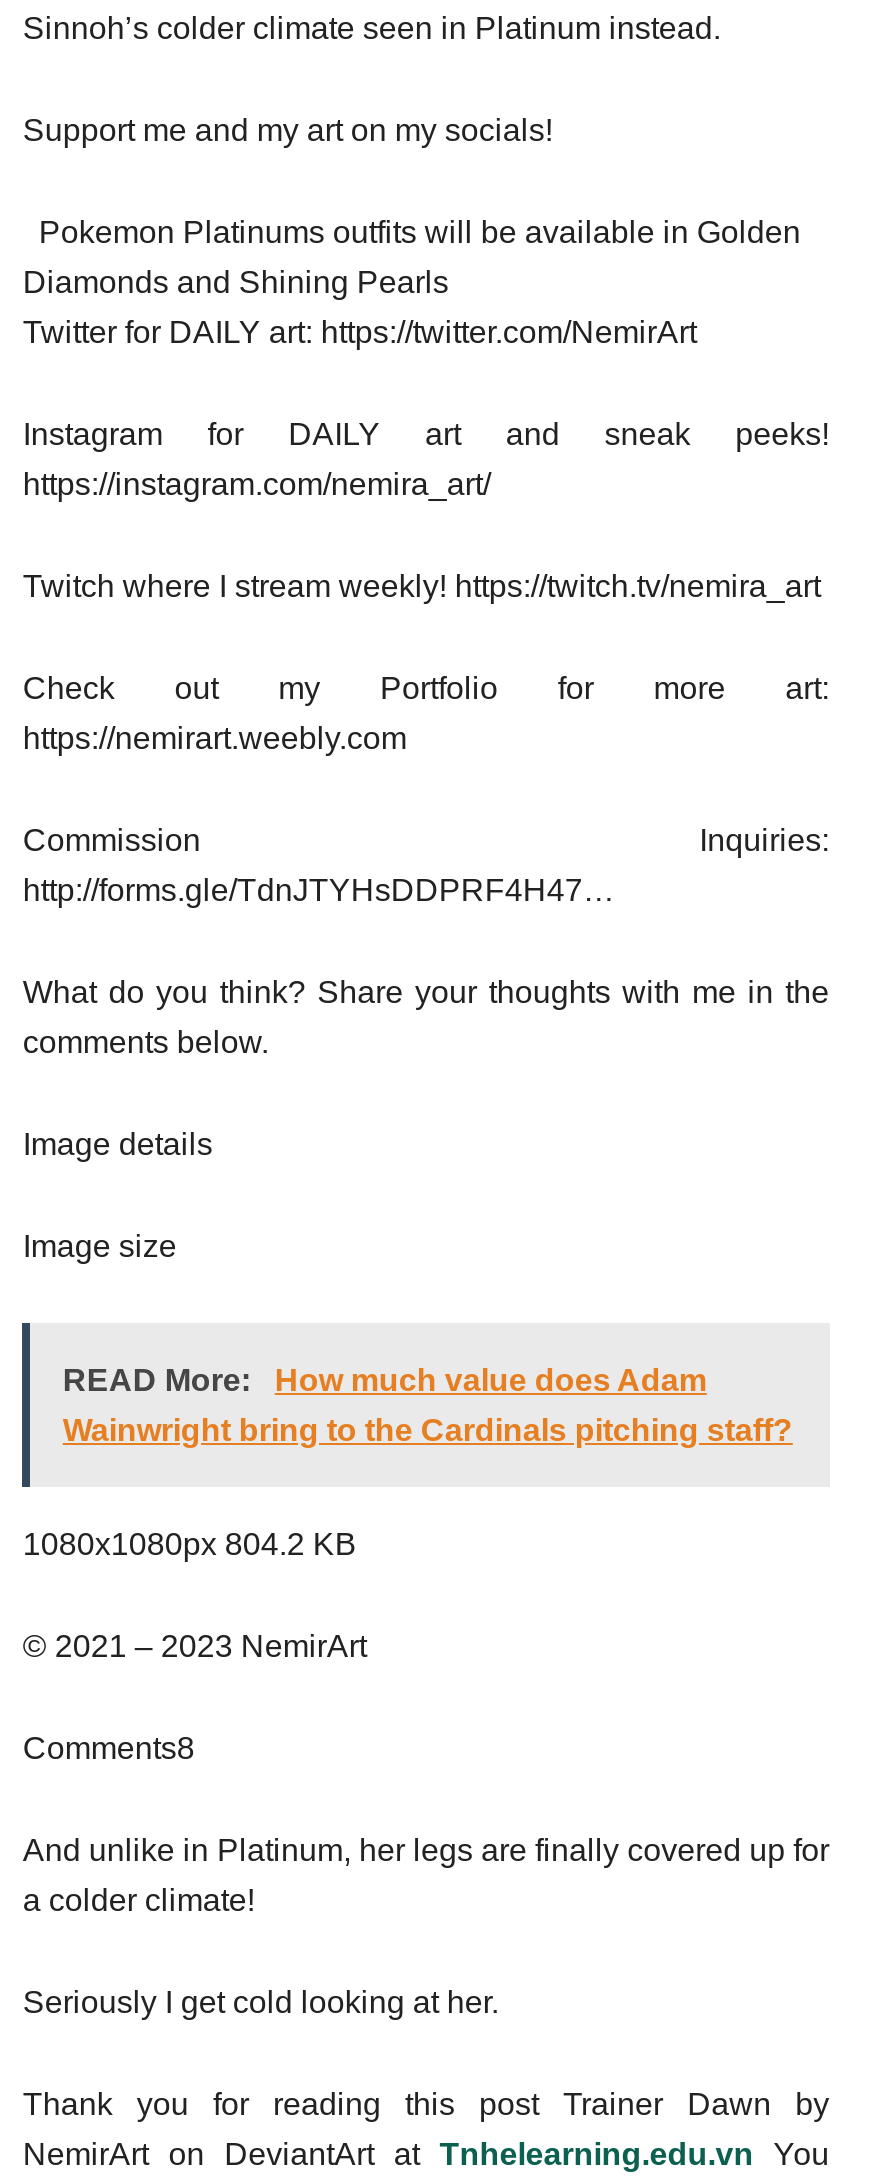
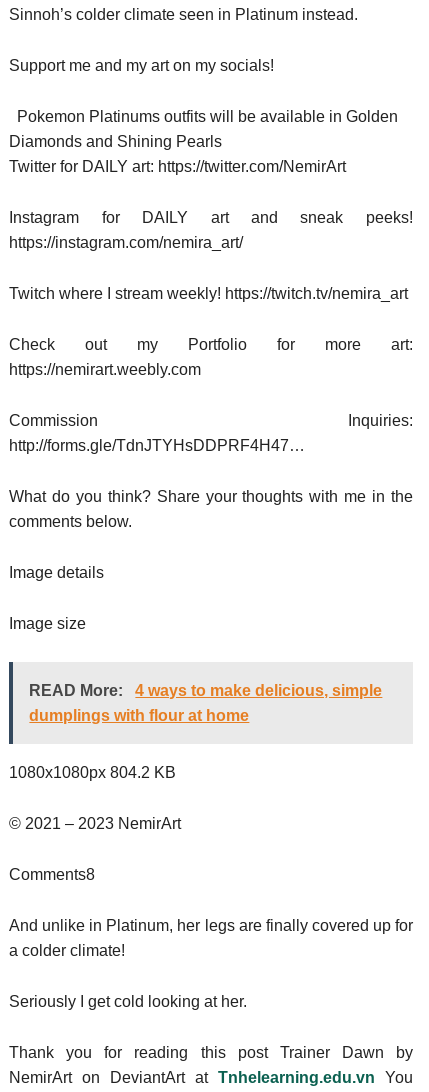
- READ More: How much value does Adam
+ READ More: 4 ways to make delicious, simple

- Wainwright bring to the Cardinals pitching staff?
+ dumplings with flour at home
